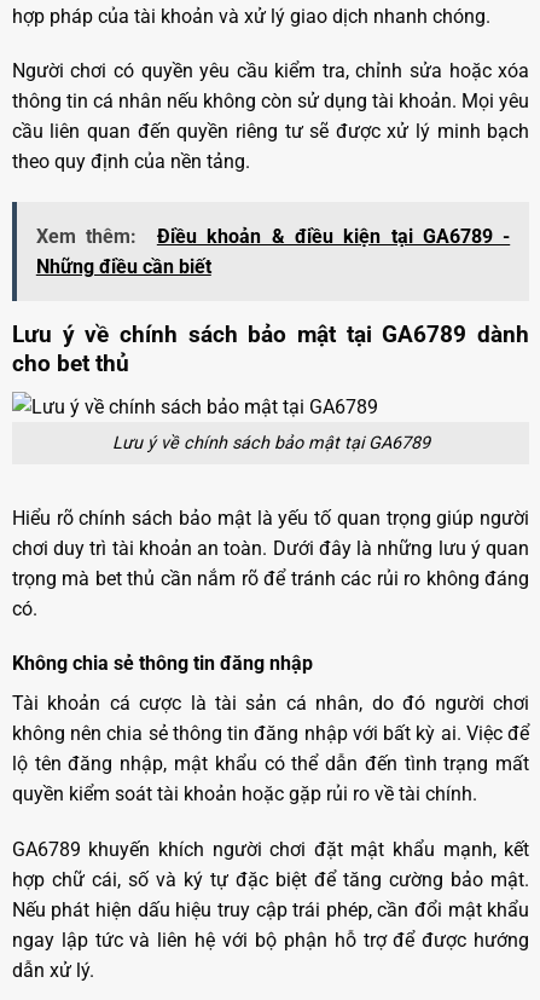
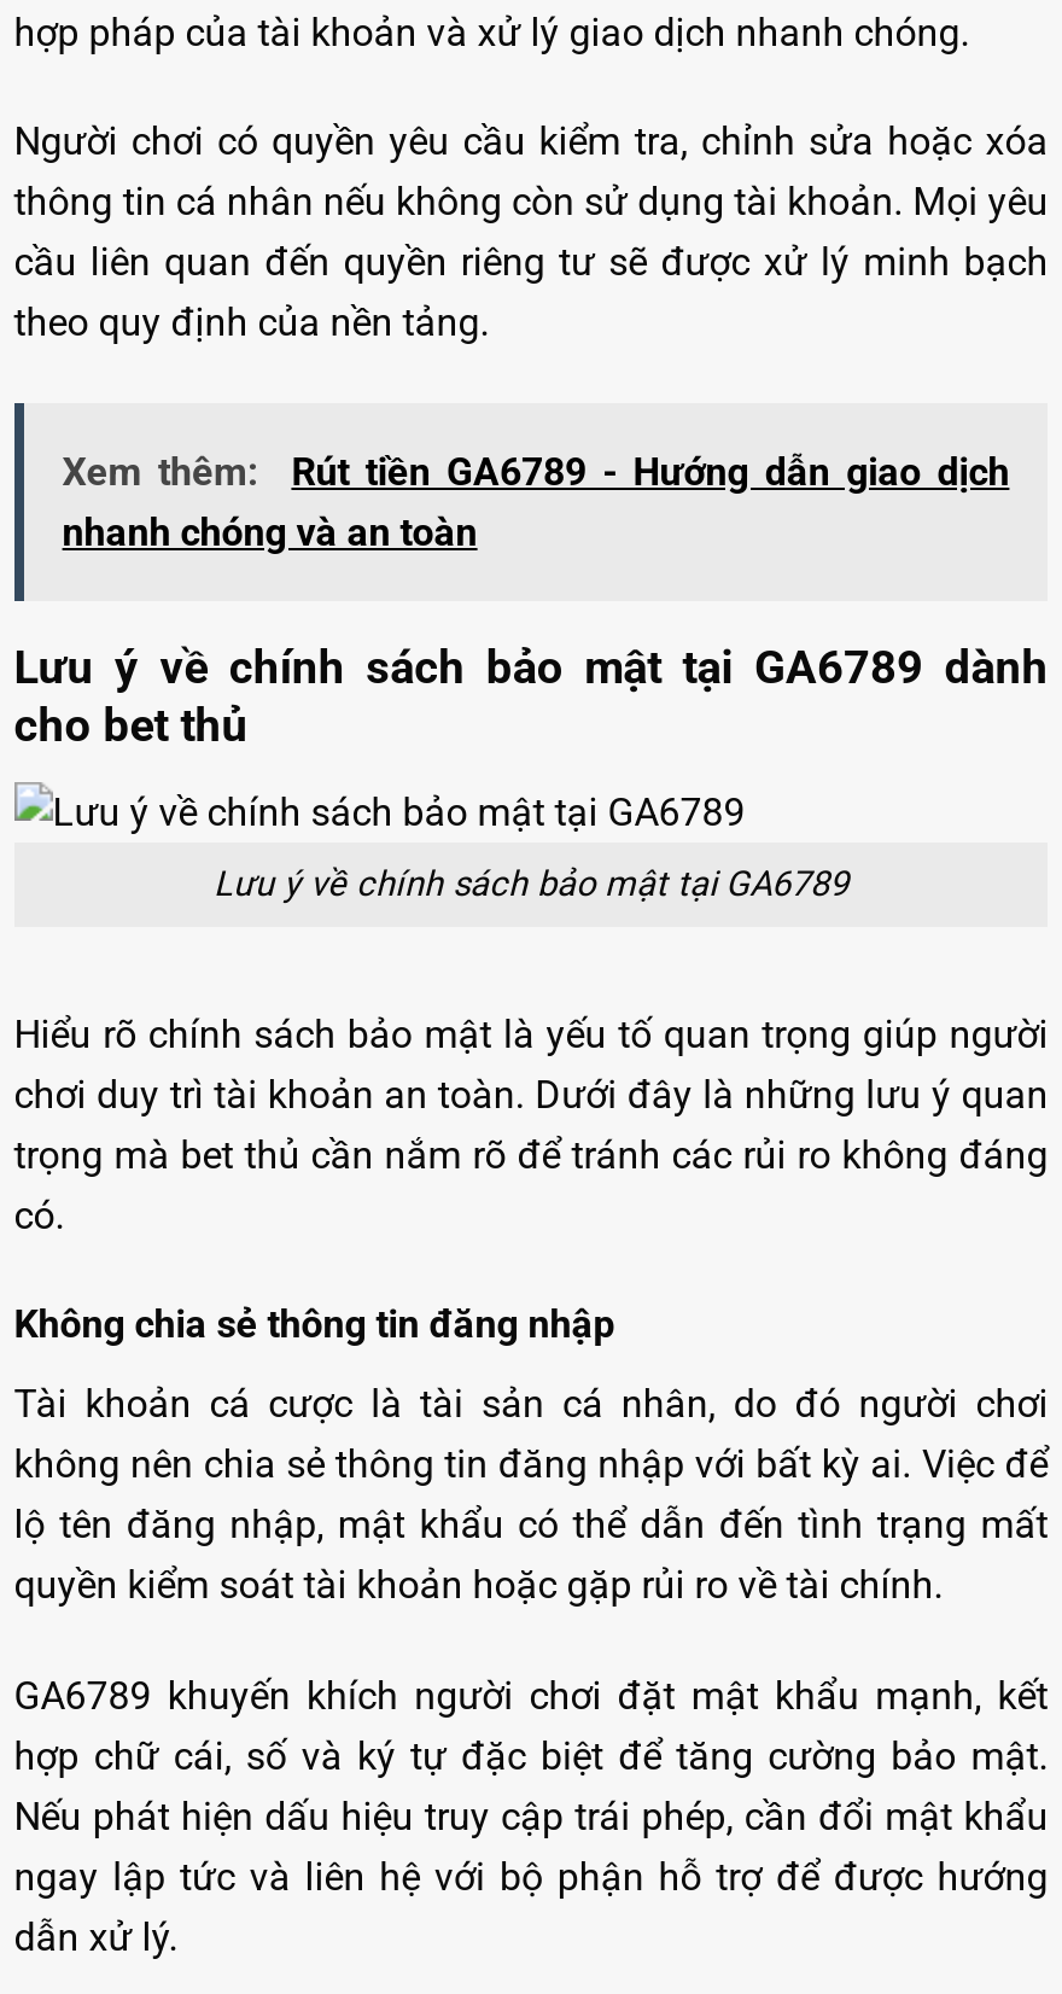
- Điều khoản & điều kiện tại GA6789 -
- Những điều cần biết
+ Rút tiền GA6789 - Hướng dẫn giao dịch
+ nhanh chóng và an toàn
